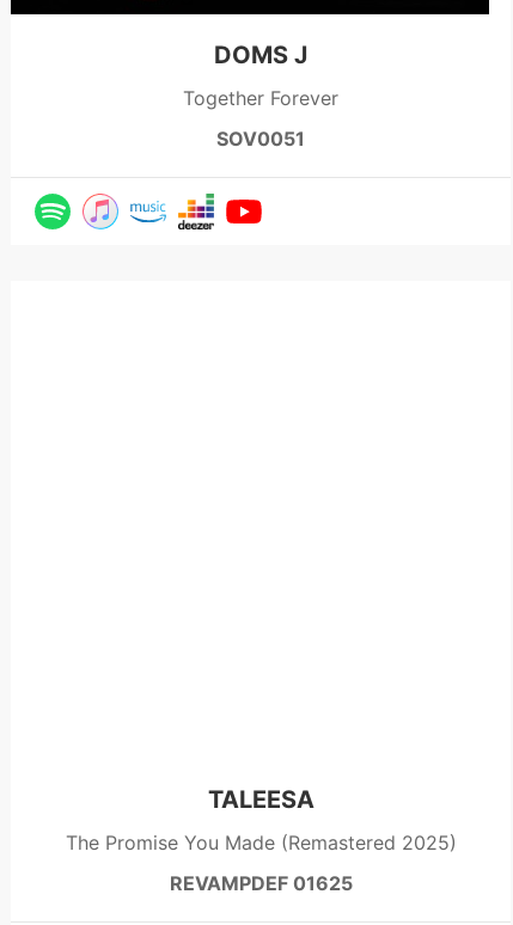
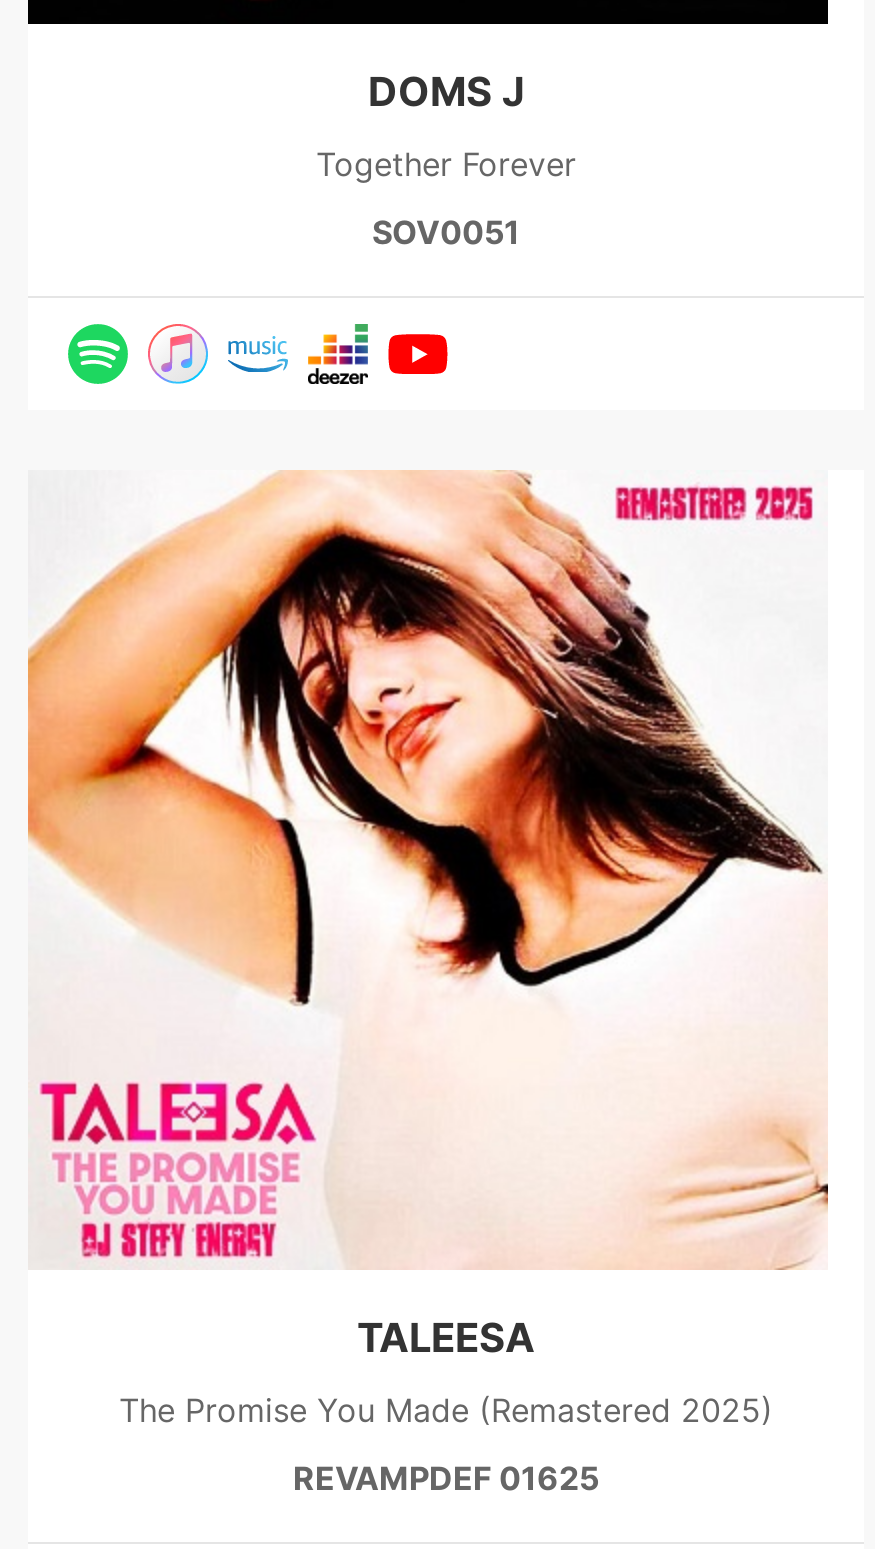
+ [image]
